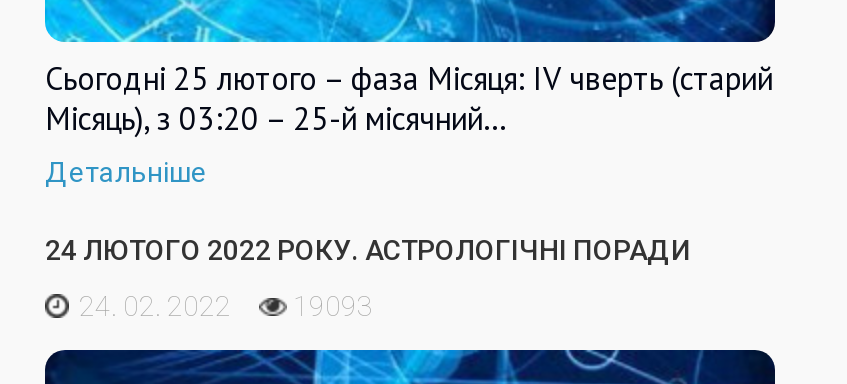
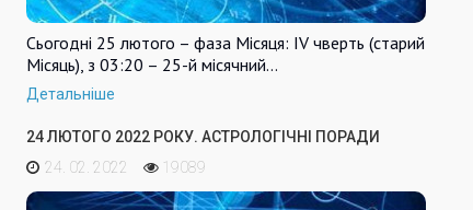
- 24. 02. 2022 19093
+ 24. 02. 2022 19089
